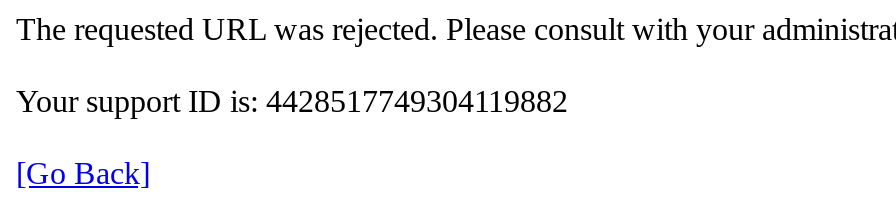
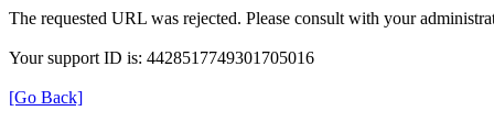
- Your support ID is: 4428517749304119882
+ Your support ID is: 4428517749301705016
